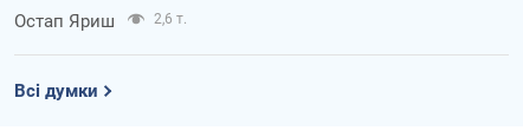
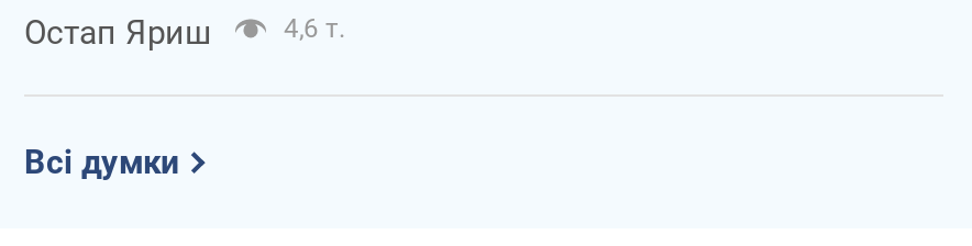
- 2,6 т.
+ 4,6 т.
